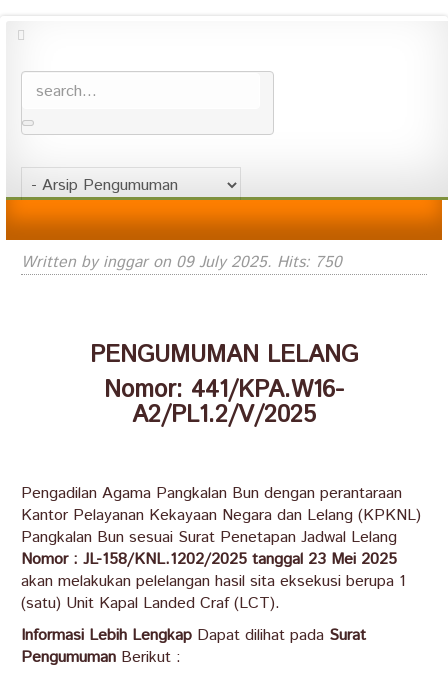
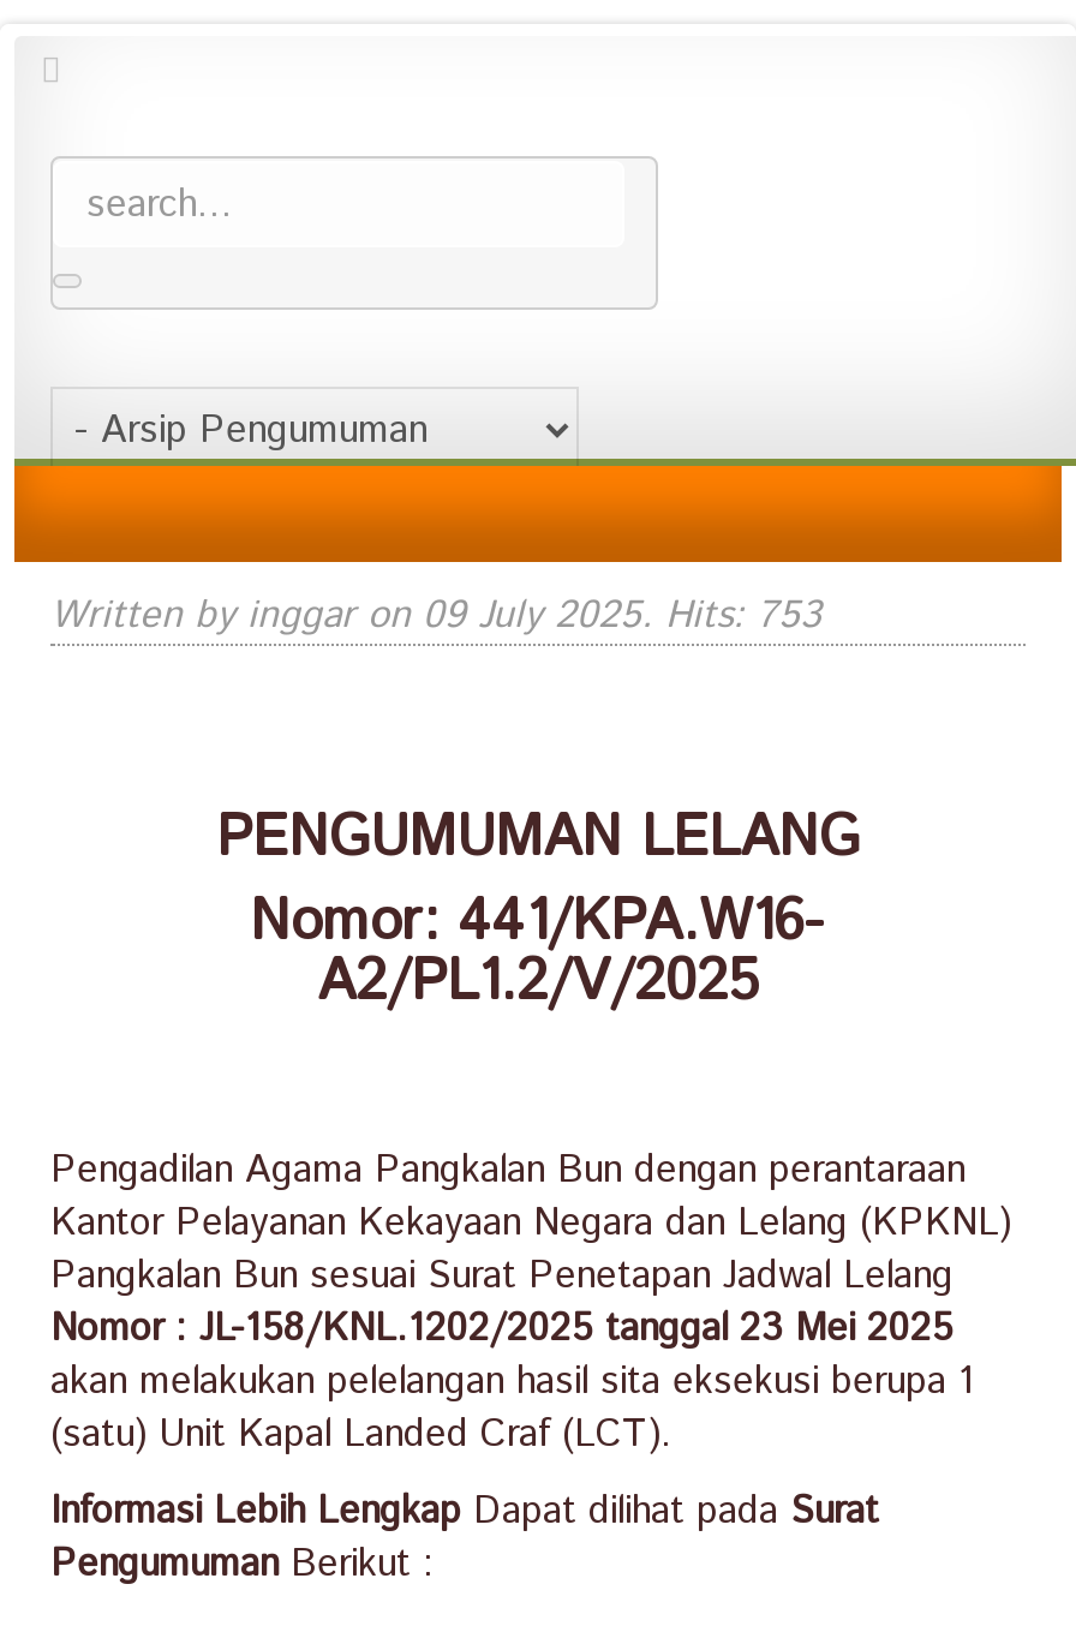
- Written by inggar on 09 July 2025. Hits: 750
+ Written by inggar on 09 July 2025. Hits: 753
